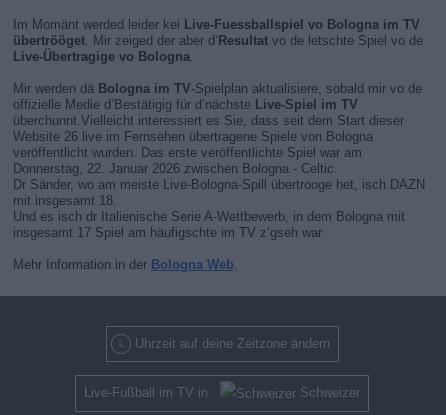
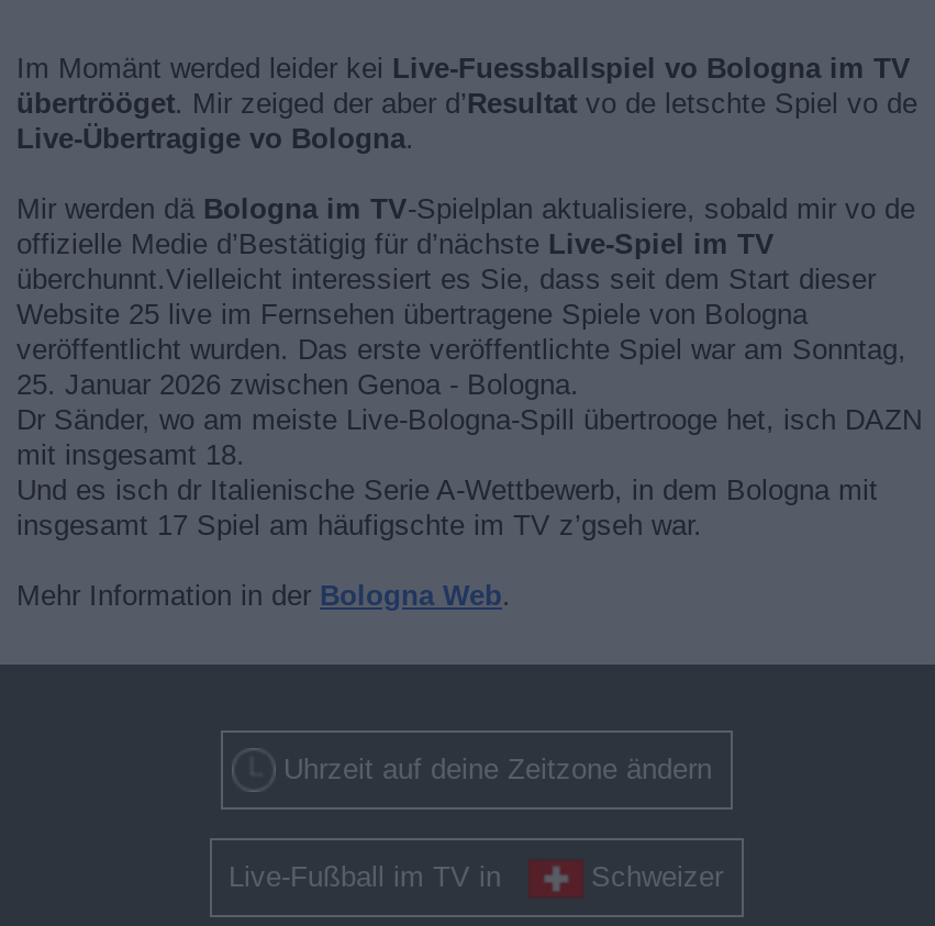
- Website 26 live im Fernsehen übertragene Spiele von Bologna
- veröffentlicht wurden. Das erste veröffentlichte Spiel war am
- Donnerstag, 22. Januar 2026 zwischen Bologna - Celtic.
+ Website 25 live im Fernsehen übertragene Spiele von Bologna
+ veröffentlicht wurden. Das erste veröffentlichte Spiel war am Sonntag,
+ 25. Januar 2026 zwischen Genoa - Bologna.
